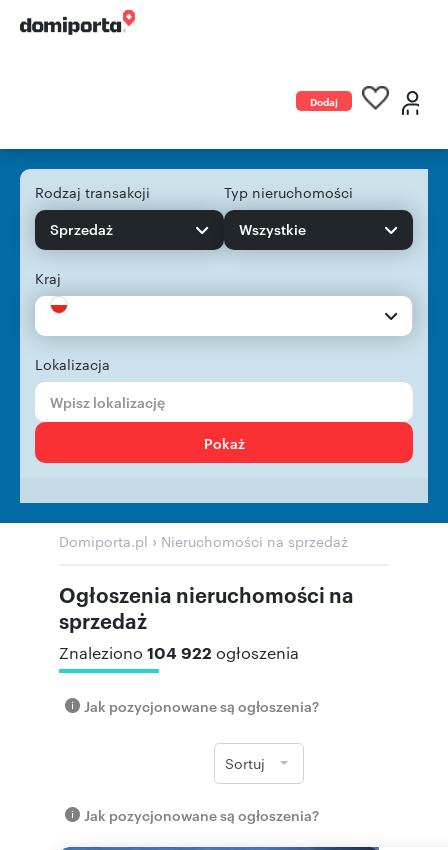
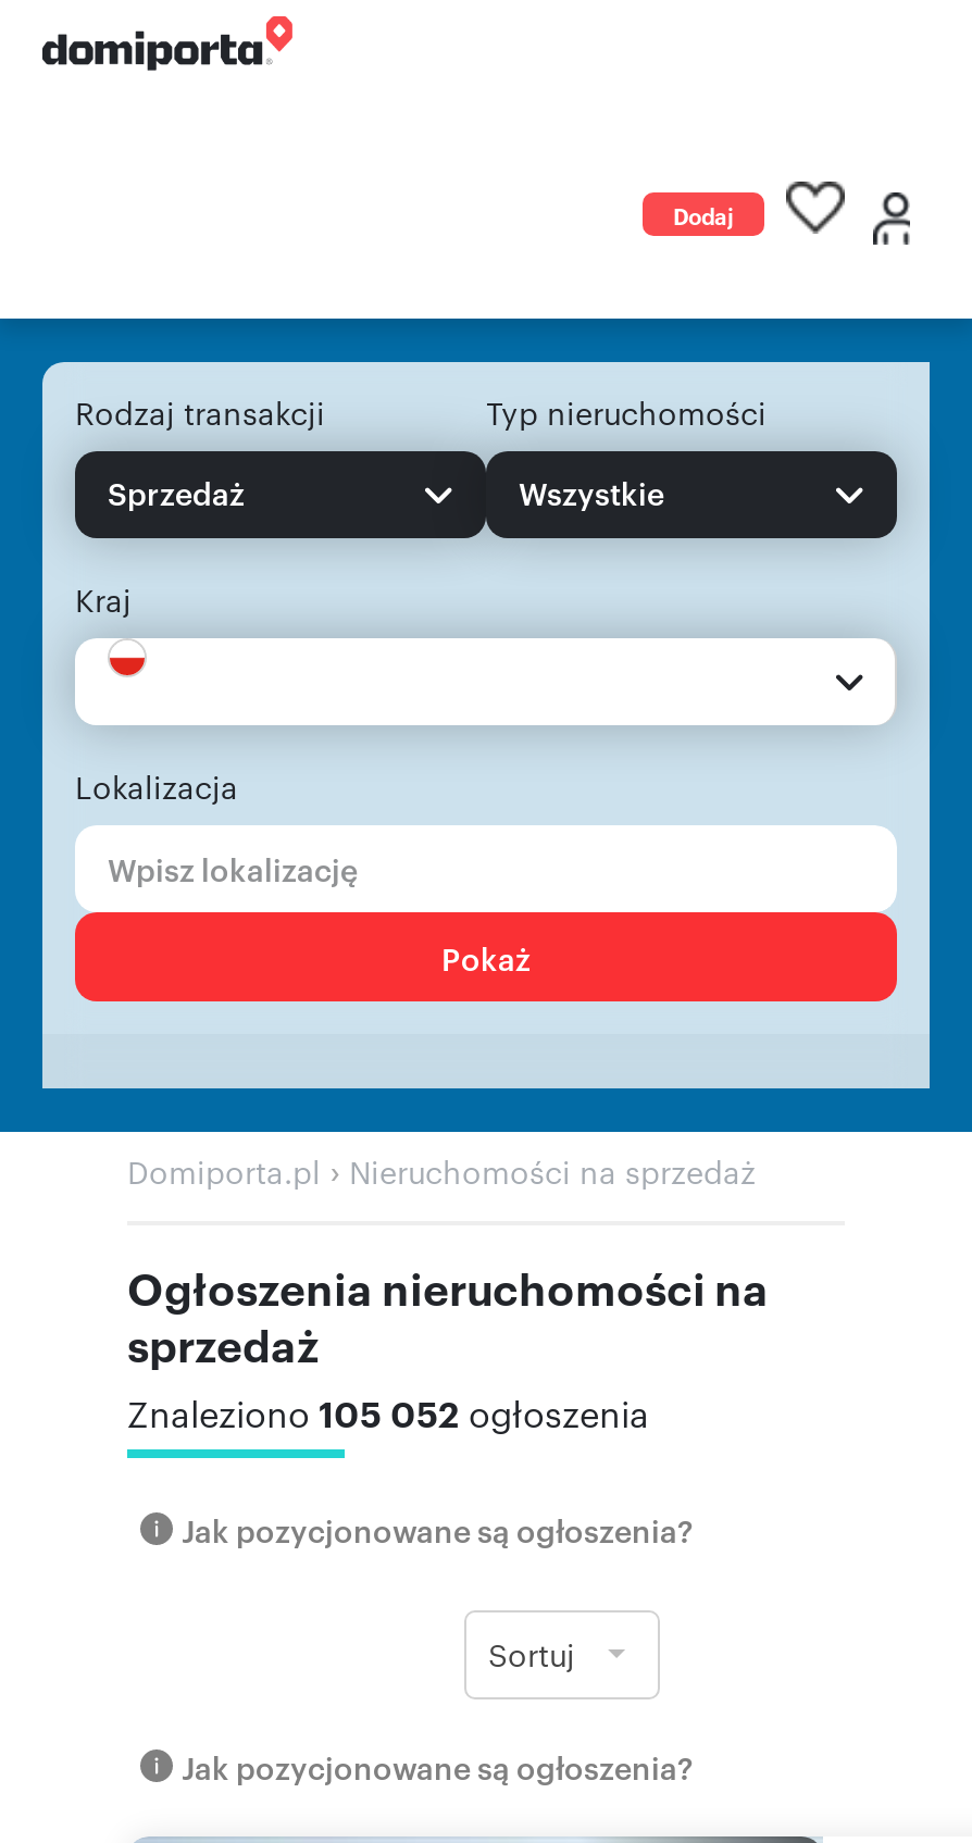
- Znaleziono 104 922 ogłoszenia
+ Znaleziono 105 052 ogłoszenia
